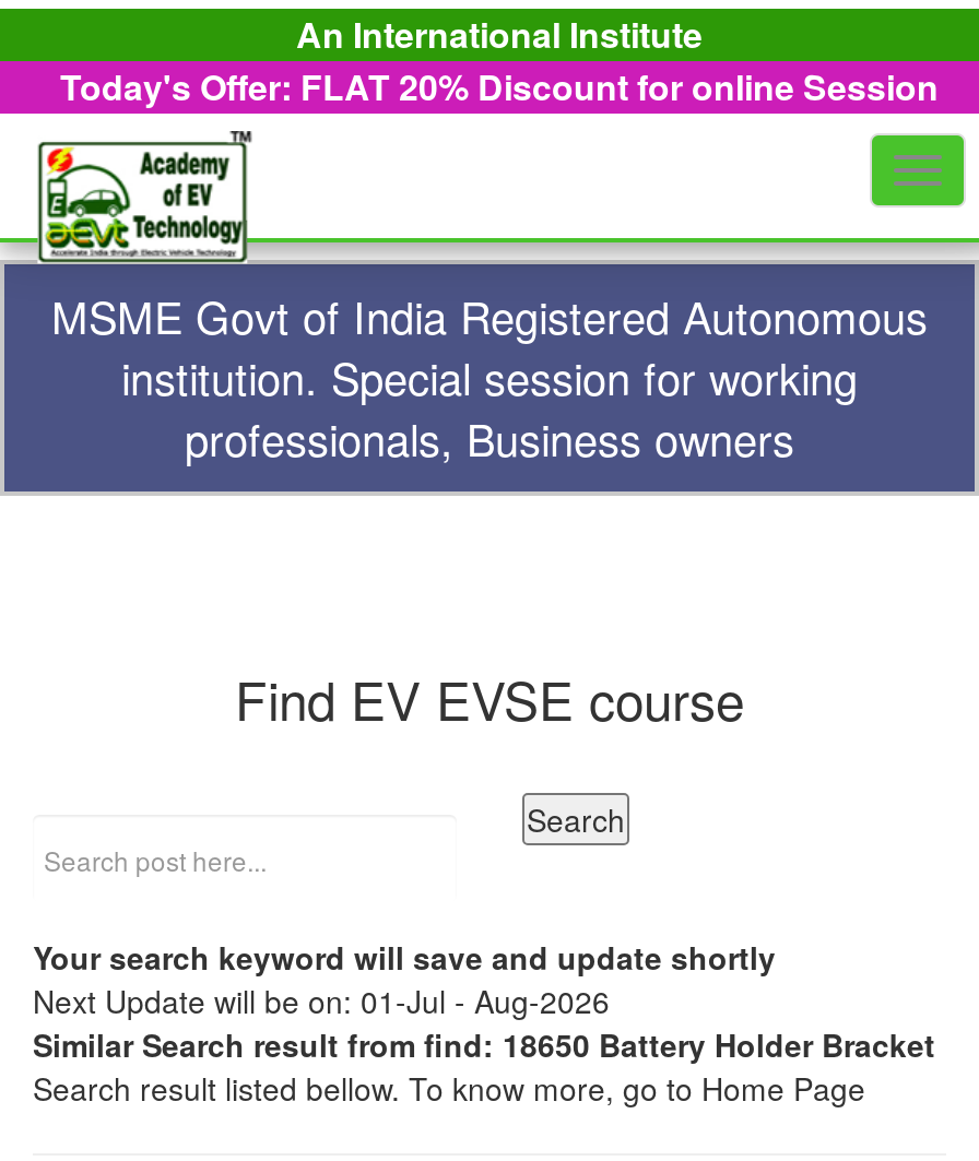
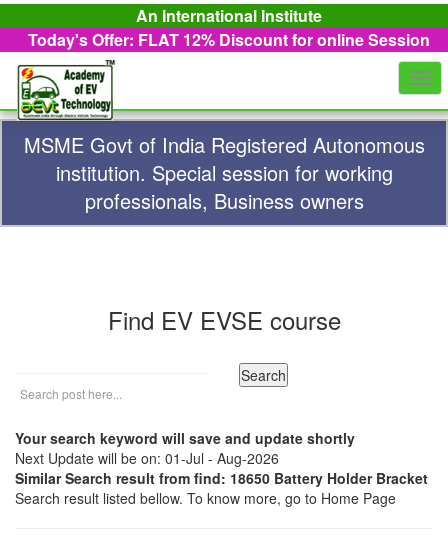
- Today's Offer: FLAT 20% Discount for online Session
+ Today's Offer: FLAT 12% Discount for online Session
